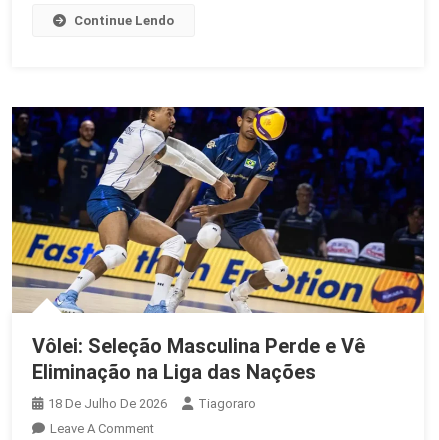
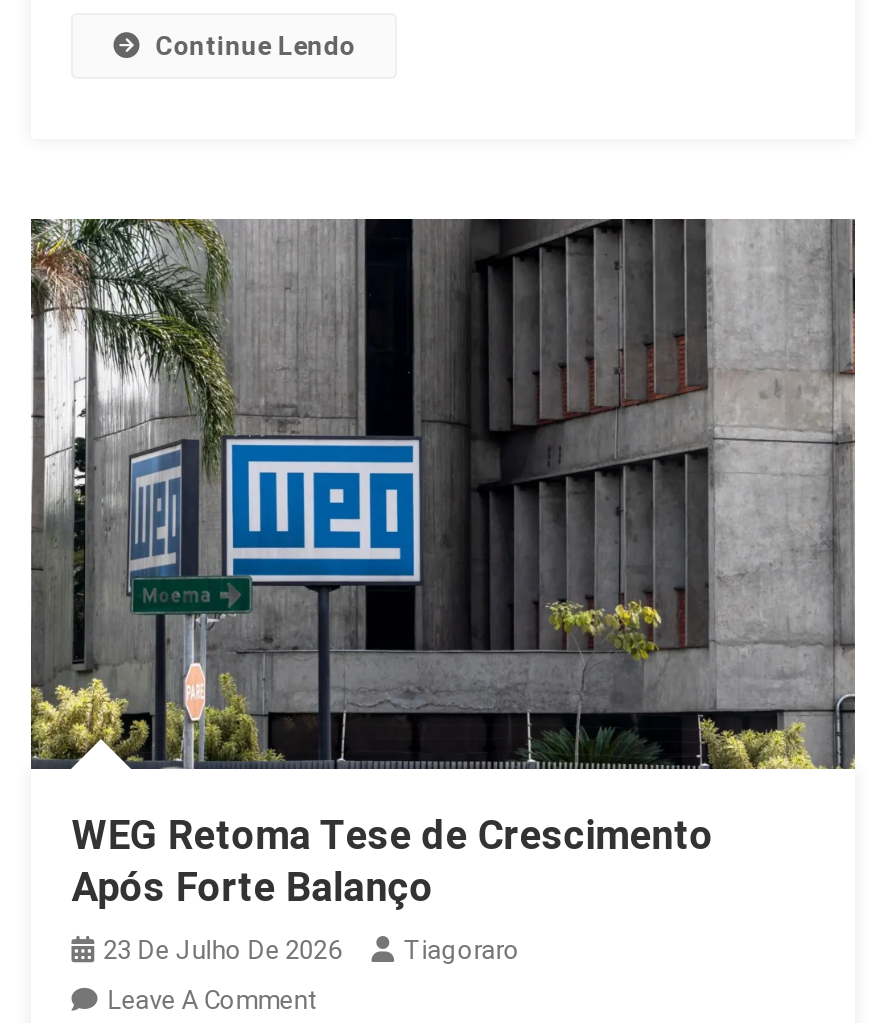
- [image]
- Vôlei: Seleção Masculina Perde e Vê
- Eliminação na Liga das Nações
+ [image]
+ WEG Retoma Tese de Crescimento
+ Após Forte Balanço

- 18 De Julho De 2026
+ 23 De Julho De 2026
